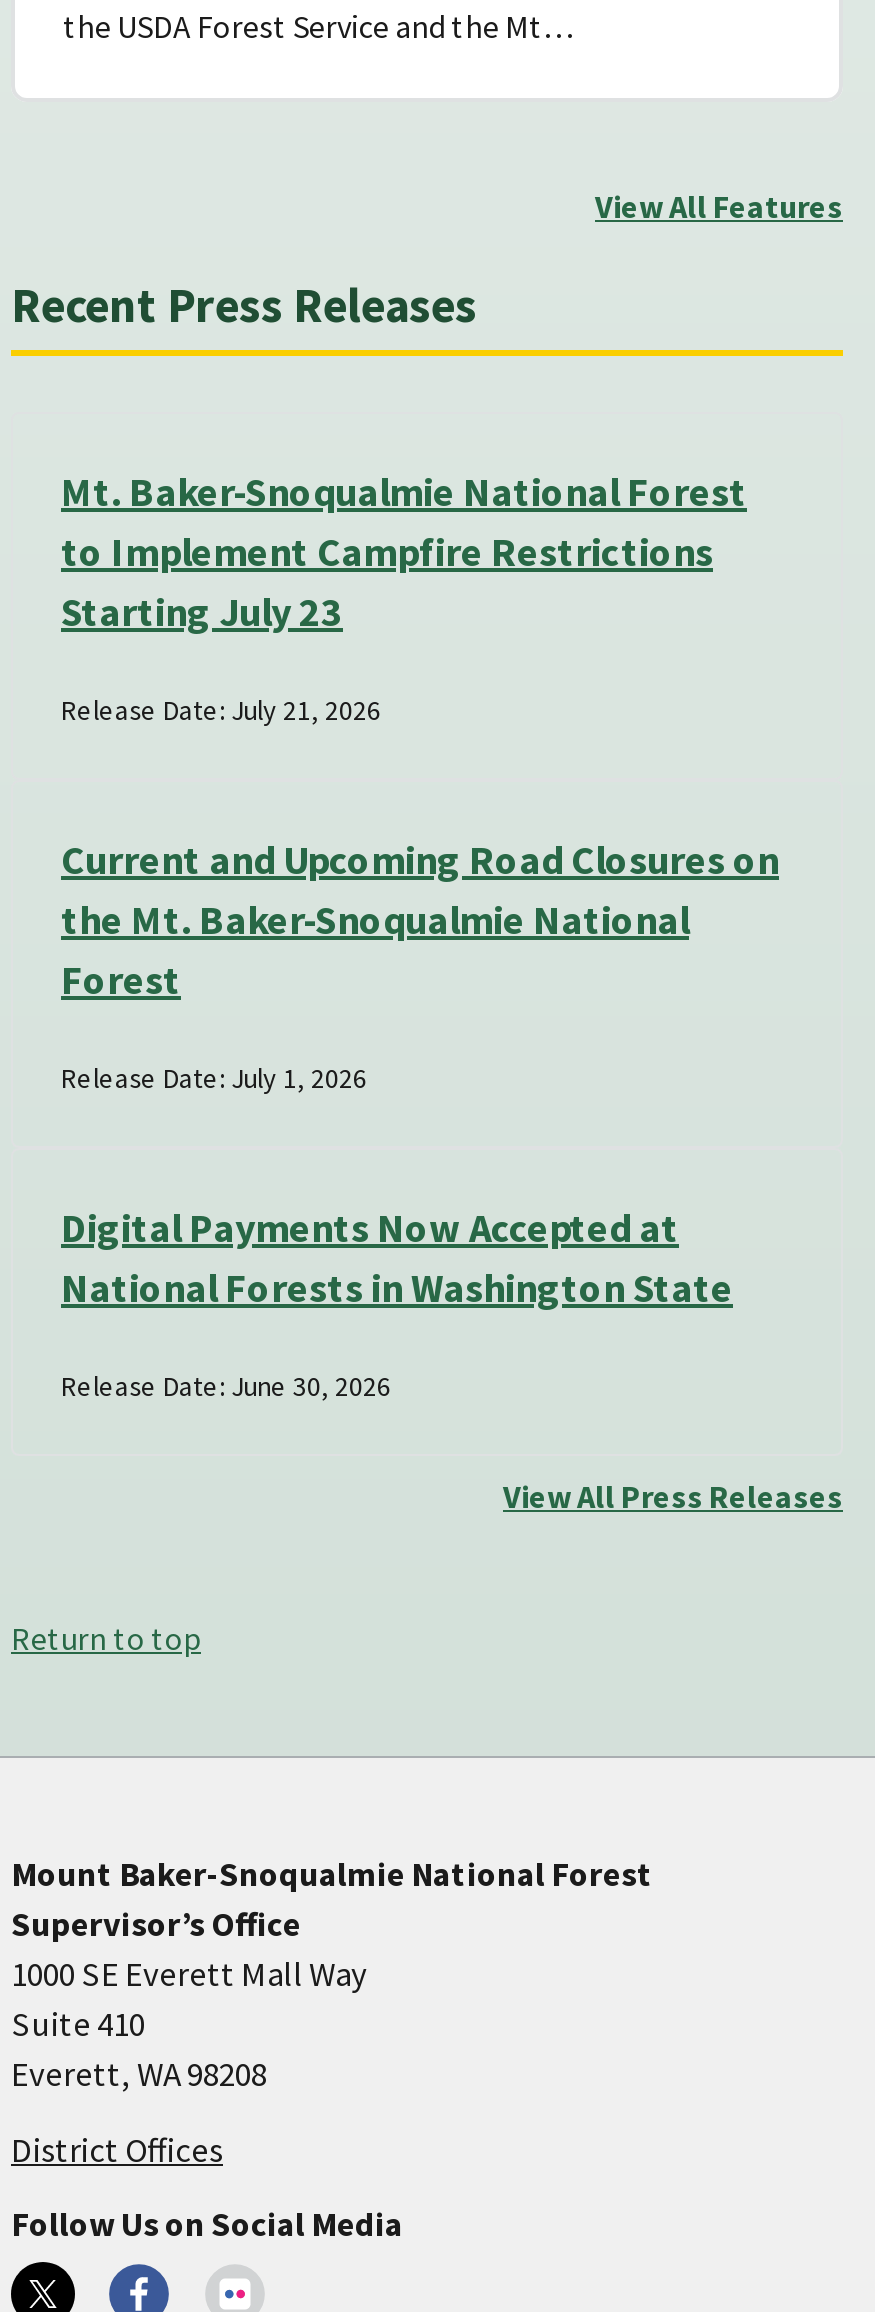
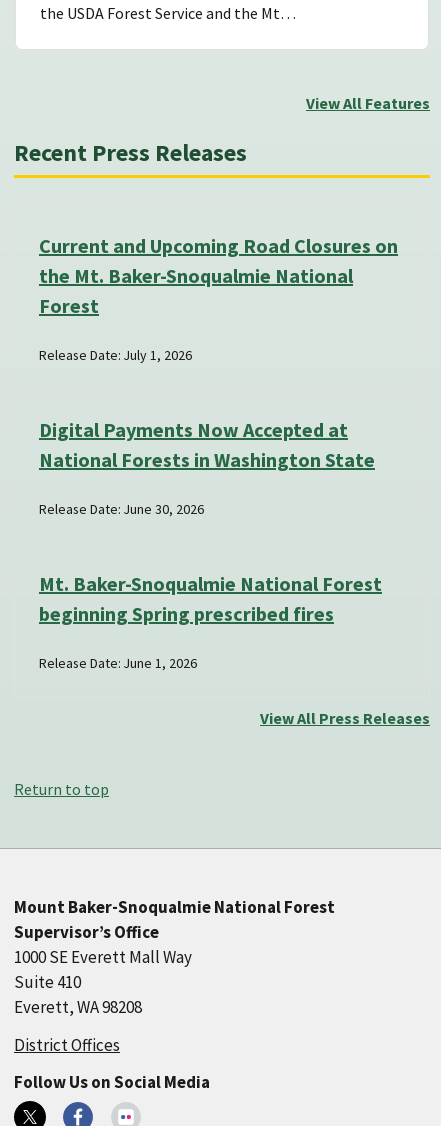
moved down: Mt. Baker-Snoqualmie National Forest

- to Implement Campfire Restrictions
- Starting July 23
- Release Date: July 21, 2026

moved up: Current and Upcoming Road Closures on | the Mt. Baker-Snoqualmie National | Forest | Release Date: July 1, 2026 | Digital Payments Now Accepted at | National Forests in Washington State | Release Date: June 30, 2026

+ beginning Spring prescribed fires
+ Release Date: June 1, 2026
